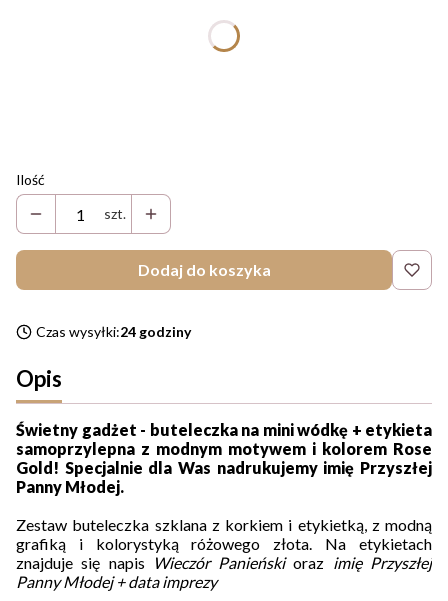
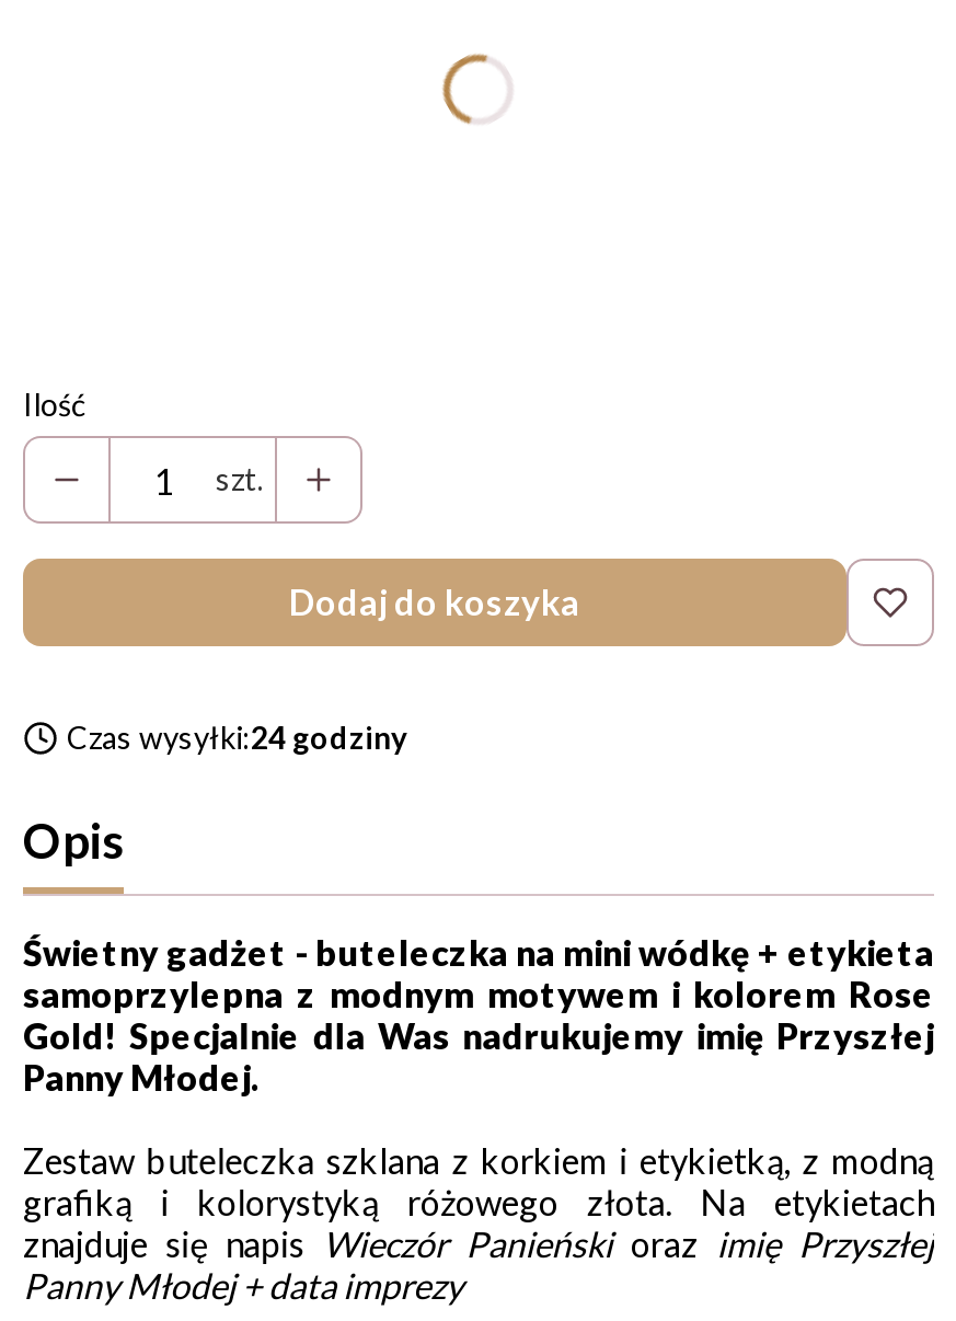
- [image]
+ [image]
